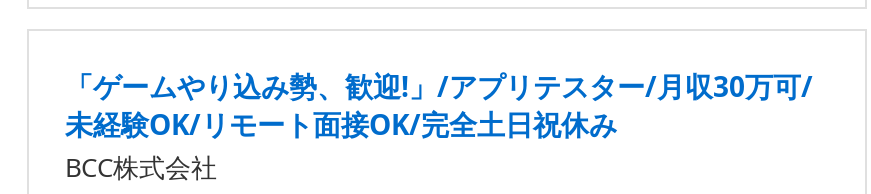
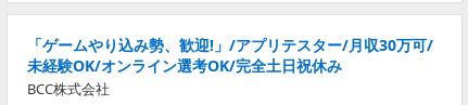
- 未経験OK/リモート面接OK/完全土日祝休み
+ 未経験OK/オンライン選考OK/完全土日祝休み
